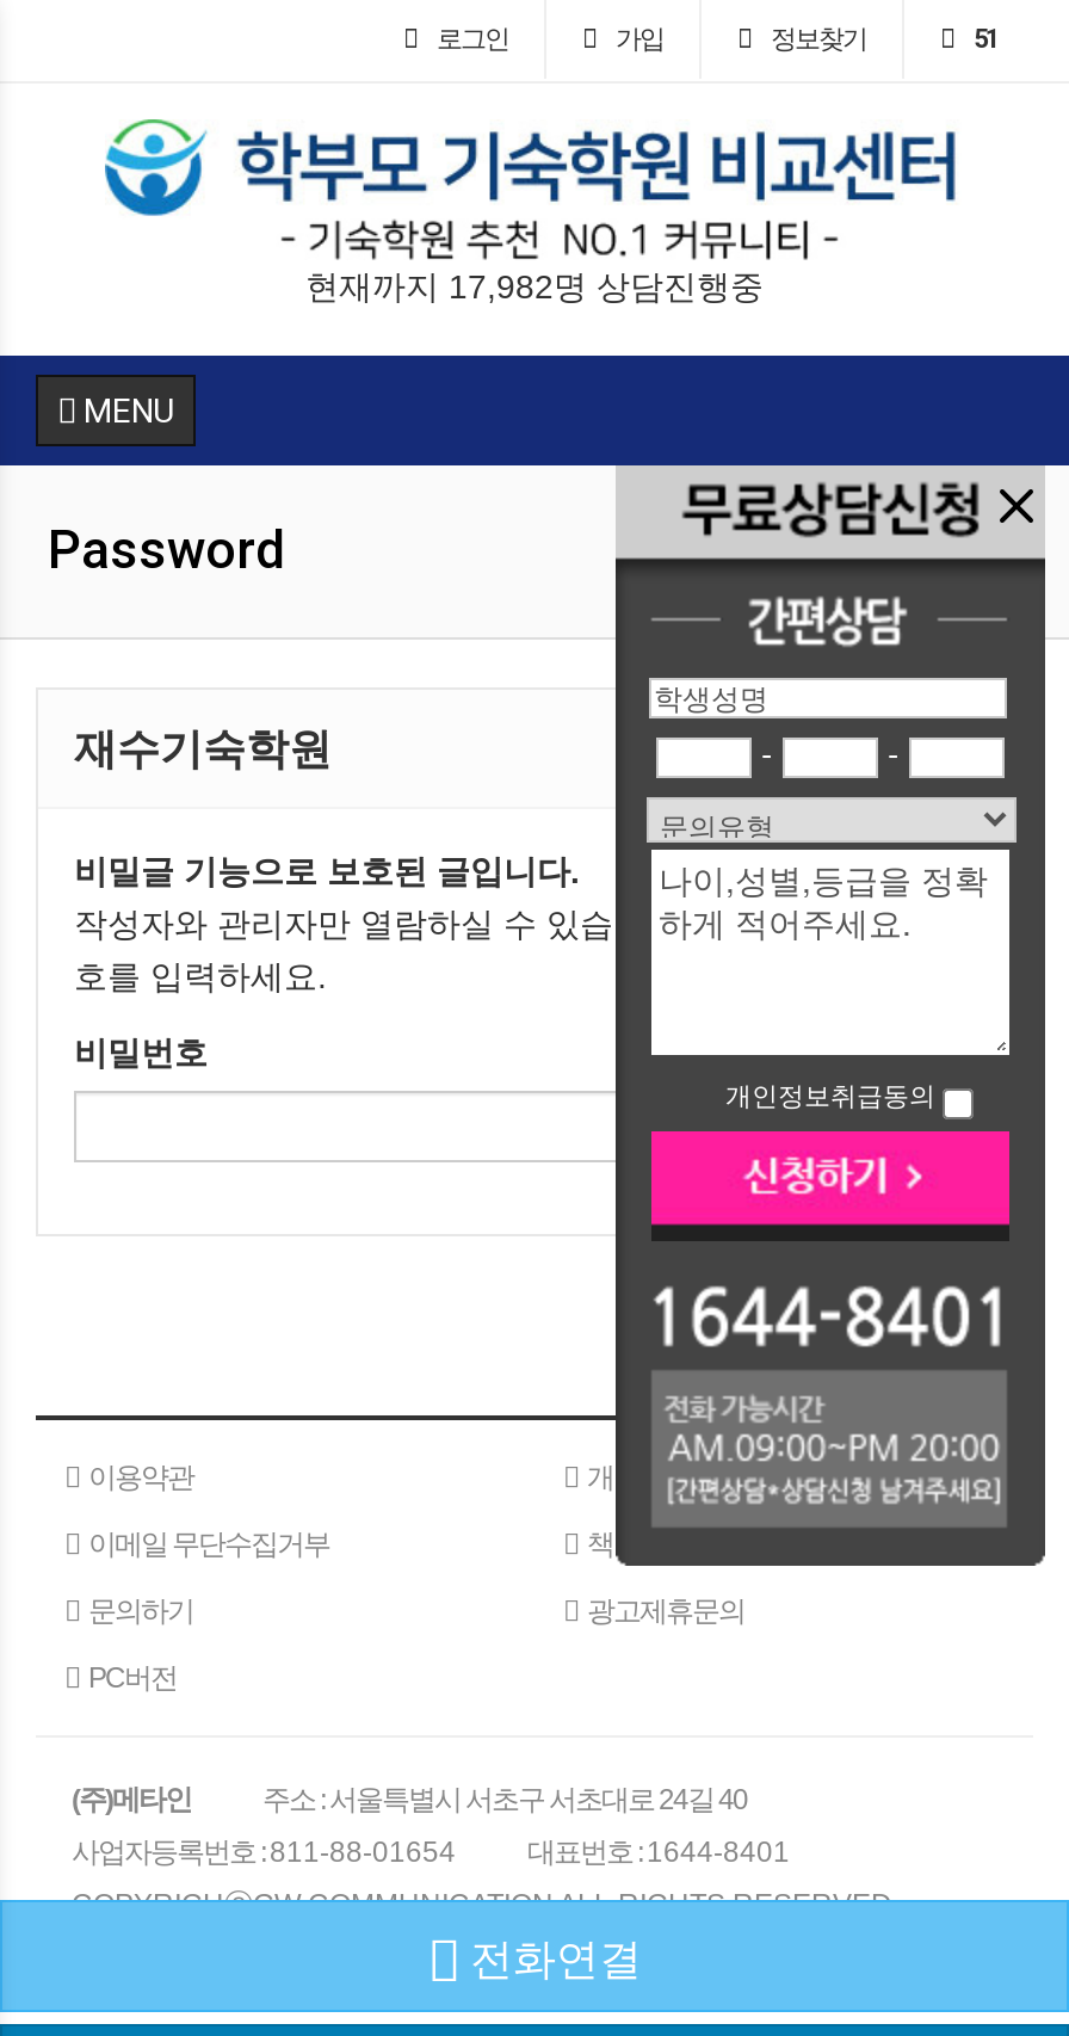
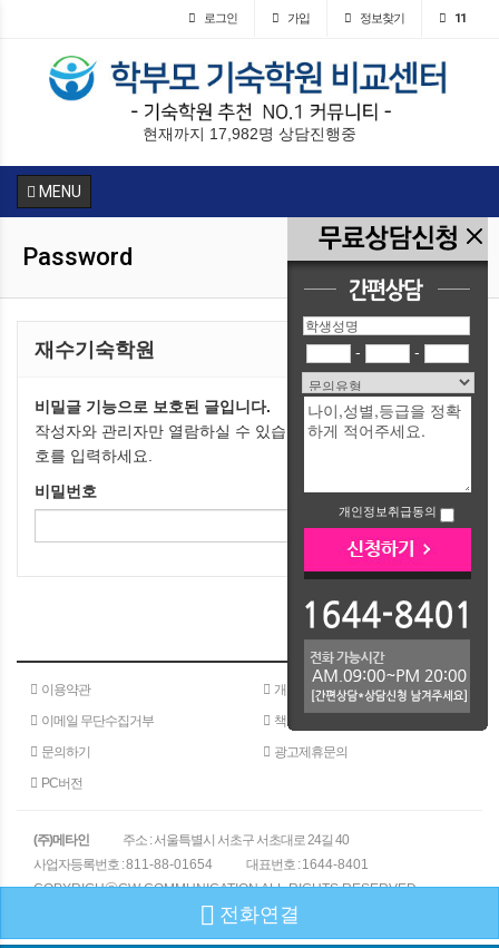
- 51
+ 11
